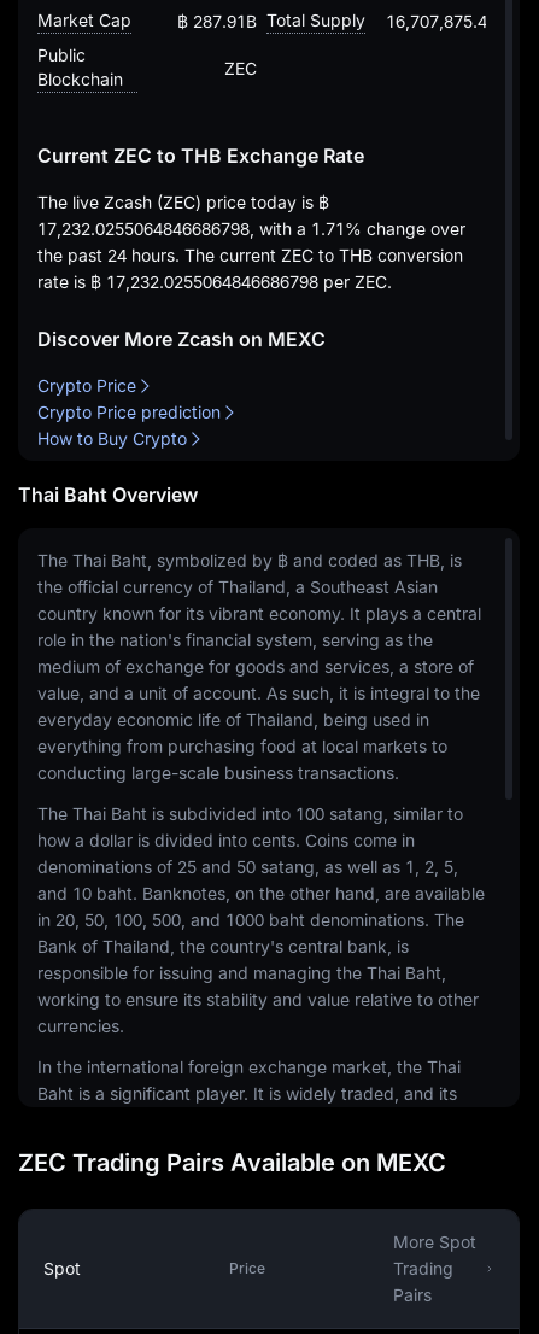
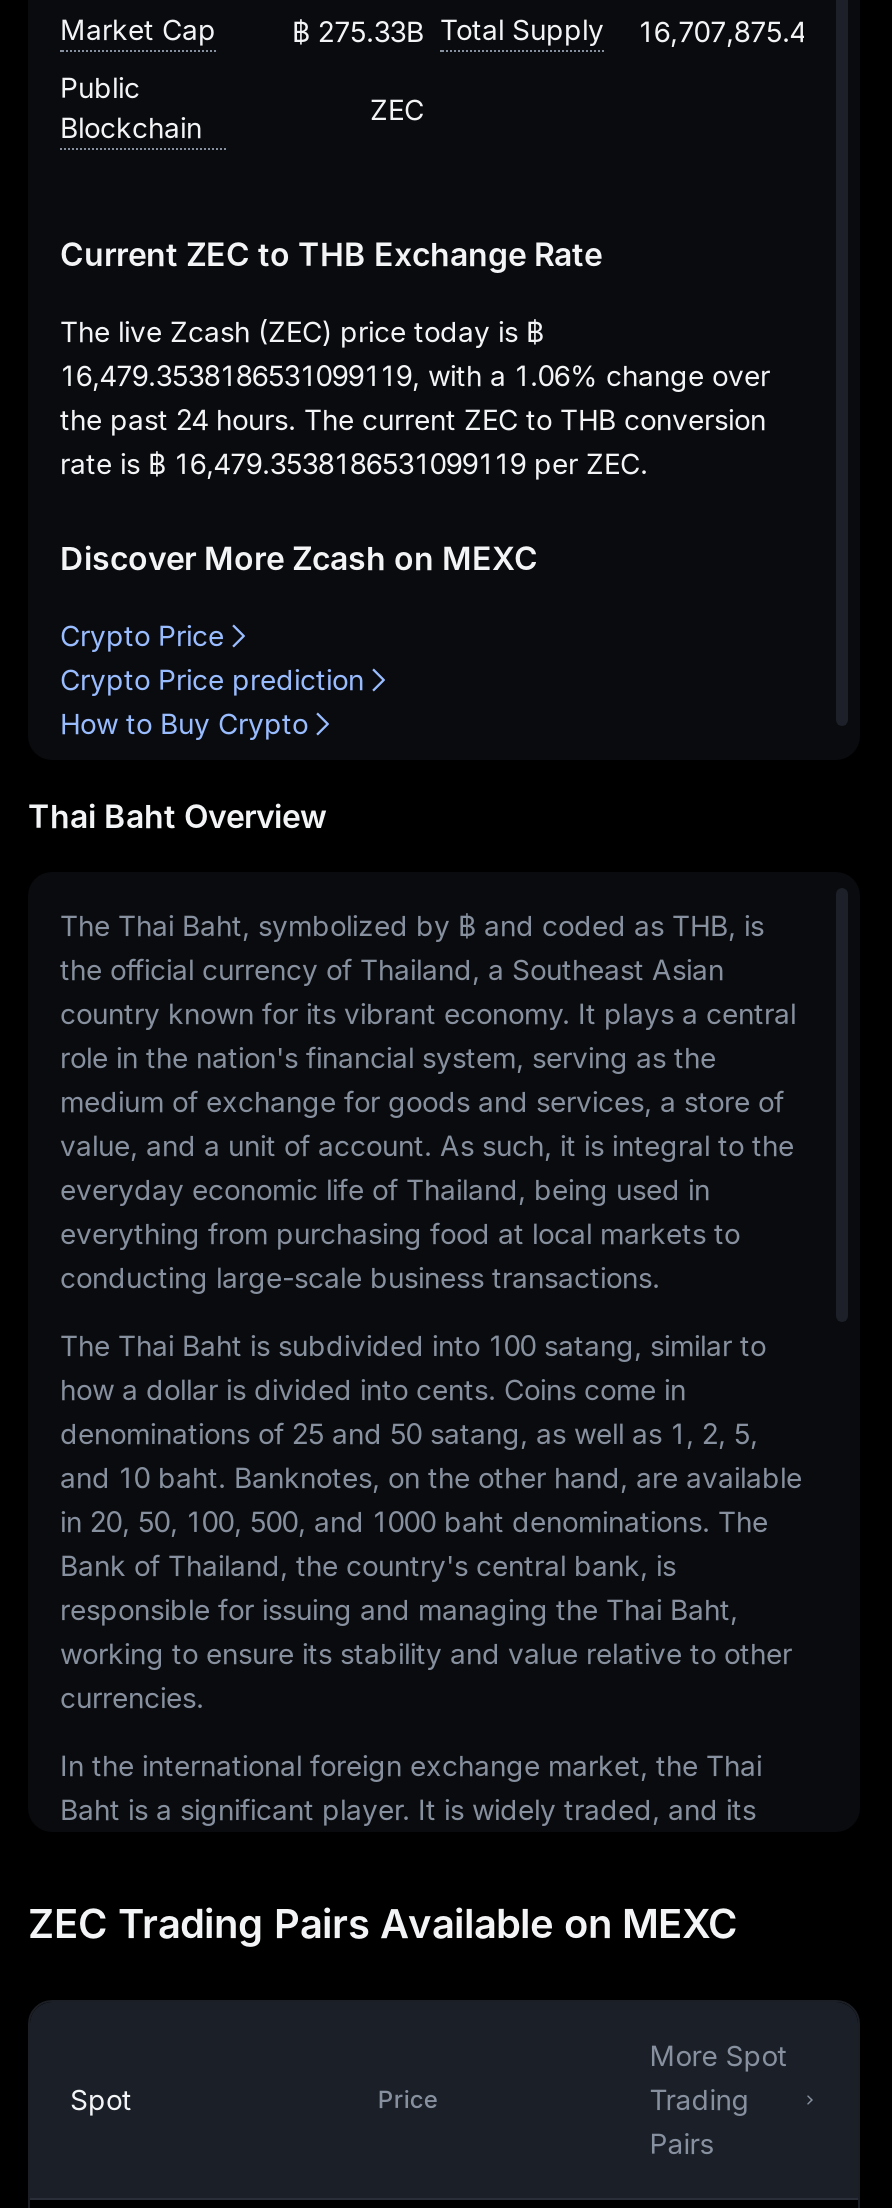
- ฿ 287.91B Total Supply
+ ฿ 275.33B Total Supply

- 17,232.0255064846686798, with a 1.71% change over
+ 16,479.3538186531099119, with a 1.06% change over

- rate is฿ 17,232.0255064846686798 per ZEC.
+ rate is฿ 16,479.3538186531099119 per ZEC.
